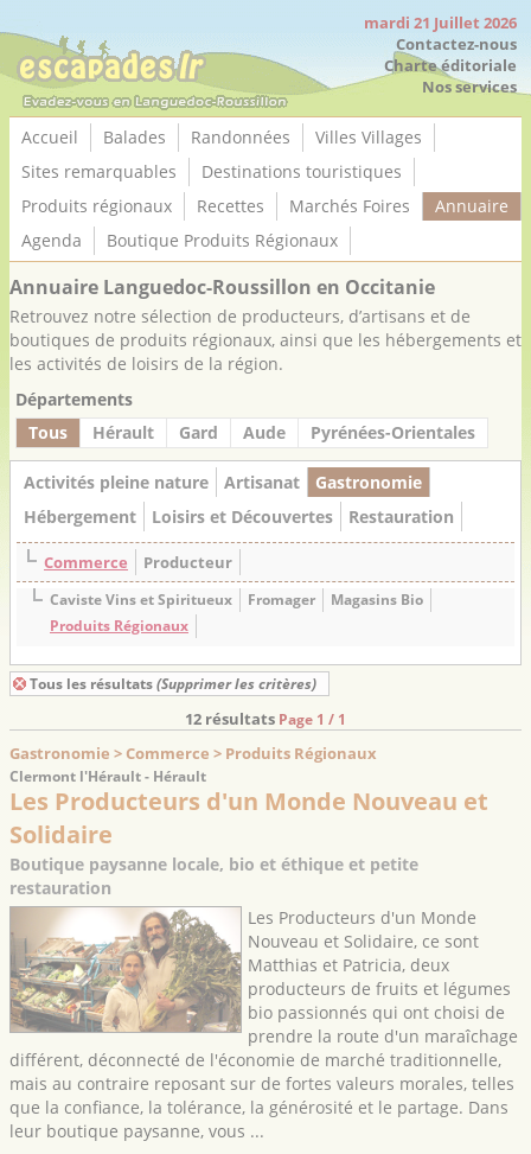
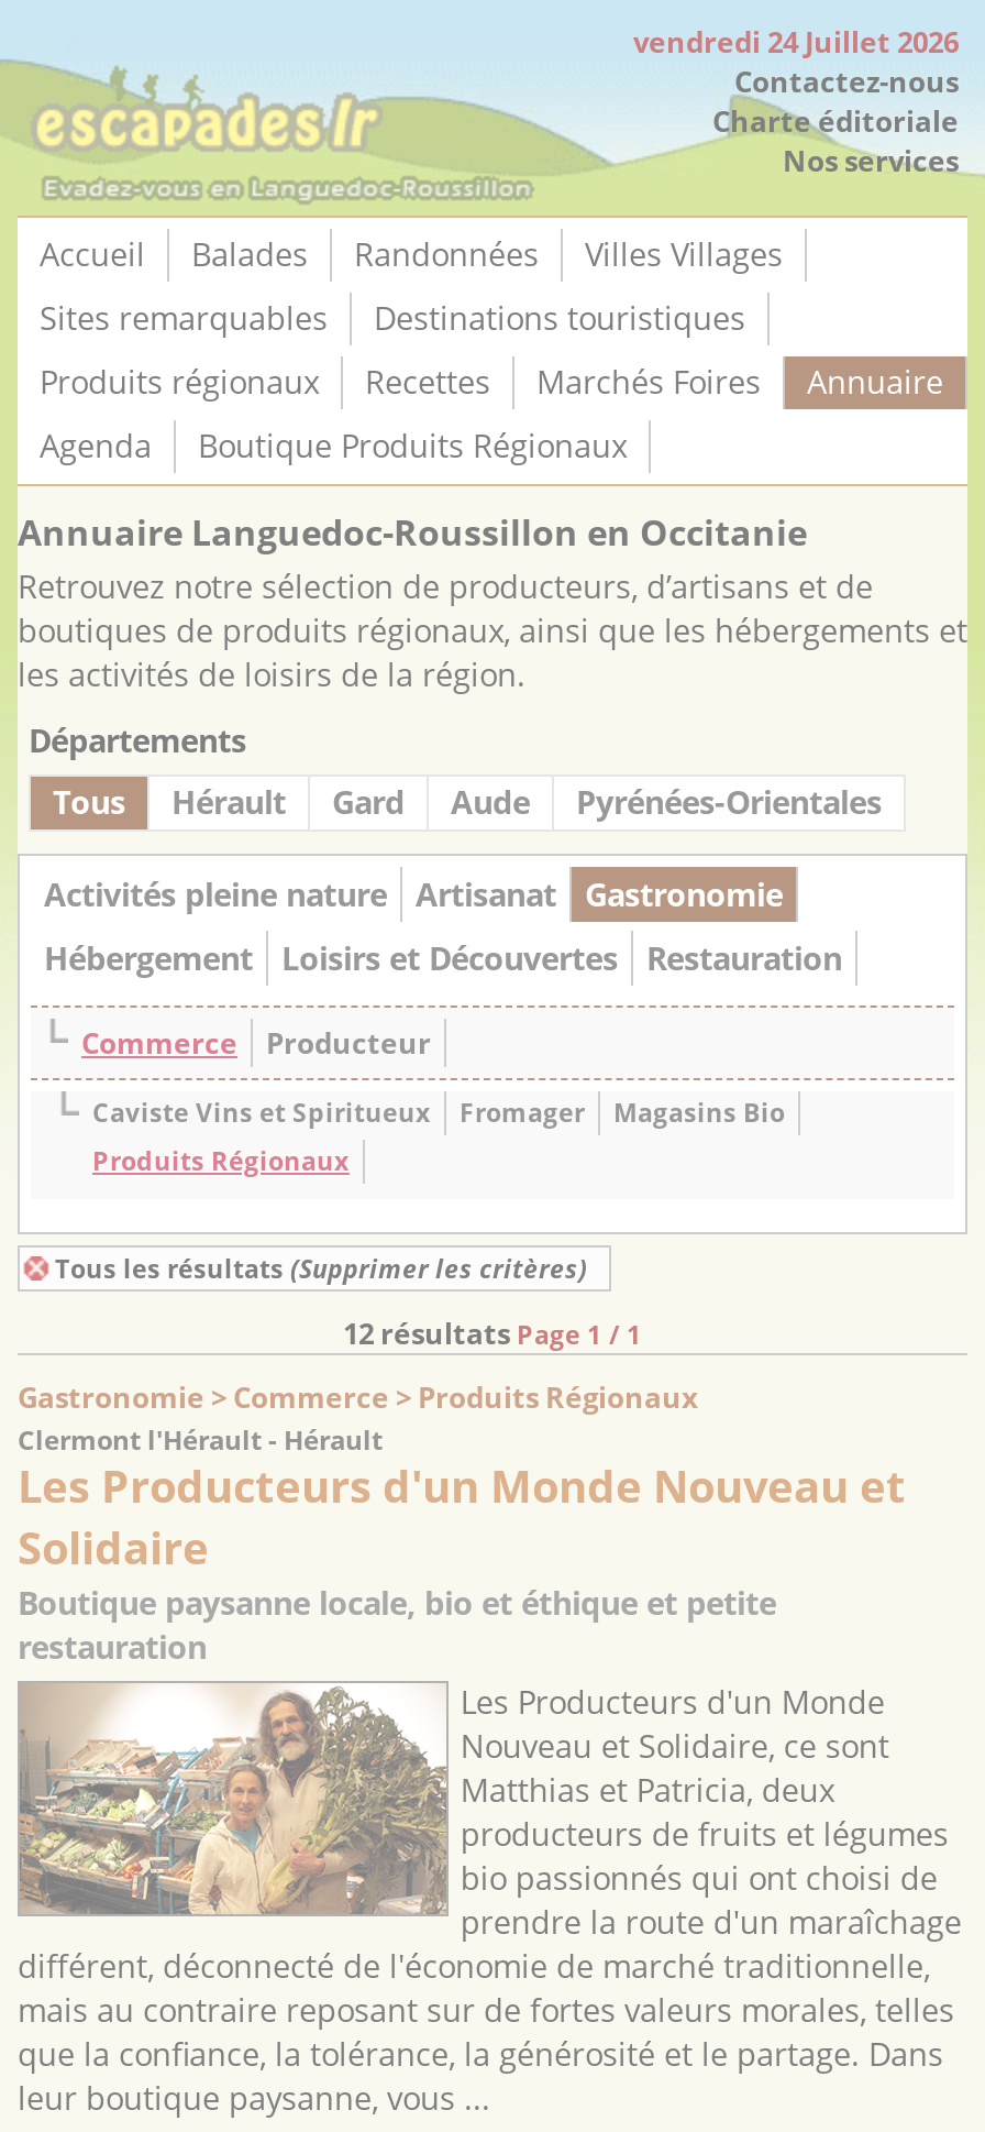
- mardi 21 Juillet 2026
+ vendredi 24 Juillet 2026
